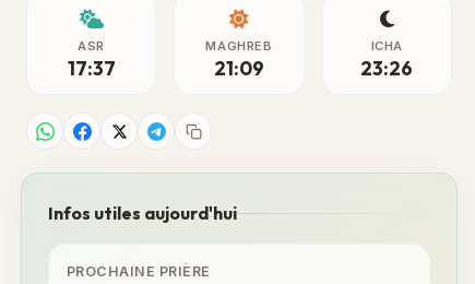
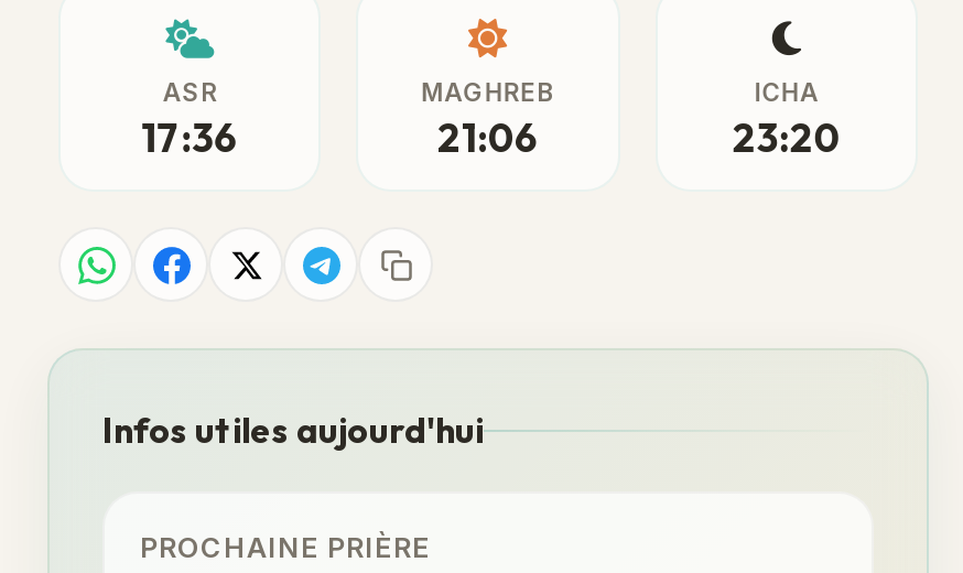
- 17:37
+ 17:36

- 21:09
+ 21:06

- 23:26
+ 23:20
